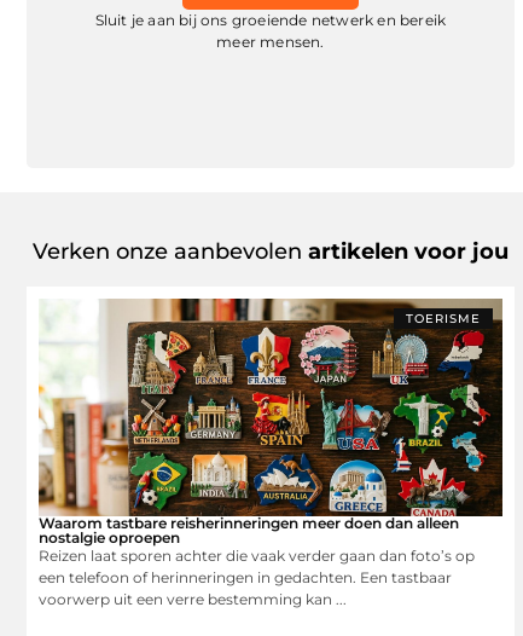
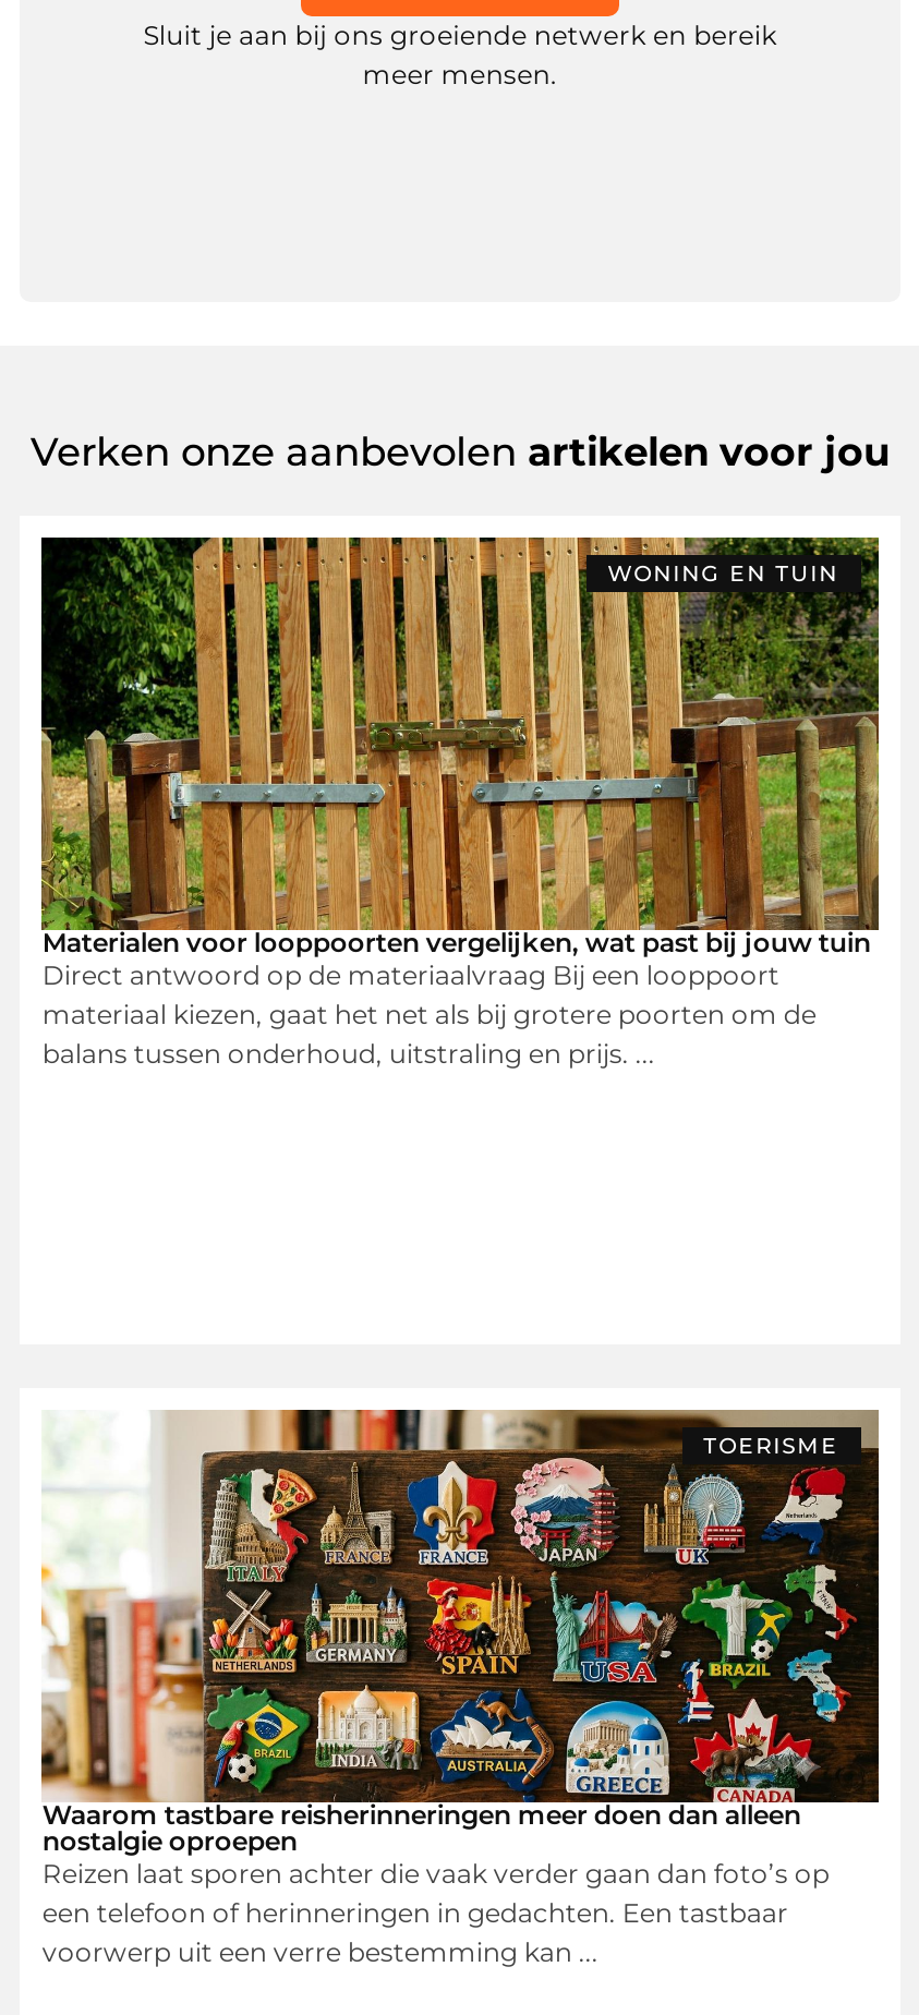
+ [image]
+ WONING EN TUIN

+ Materialen voor looppoorten vergelijken, wat past bij jouw tuin
+ Direct antwoord op de materiaalvraag Bij een looppoort
+ materiaal kiezen, gaat het net als bij grotere poorten om de
+ balans tussen onderhoud, uitstraling en prijs. ...
